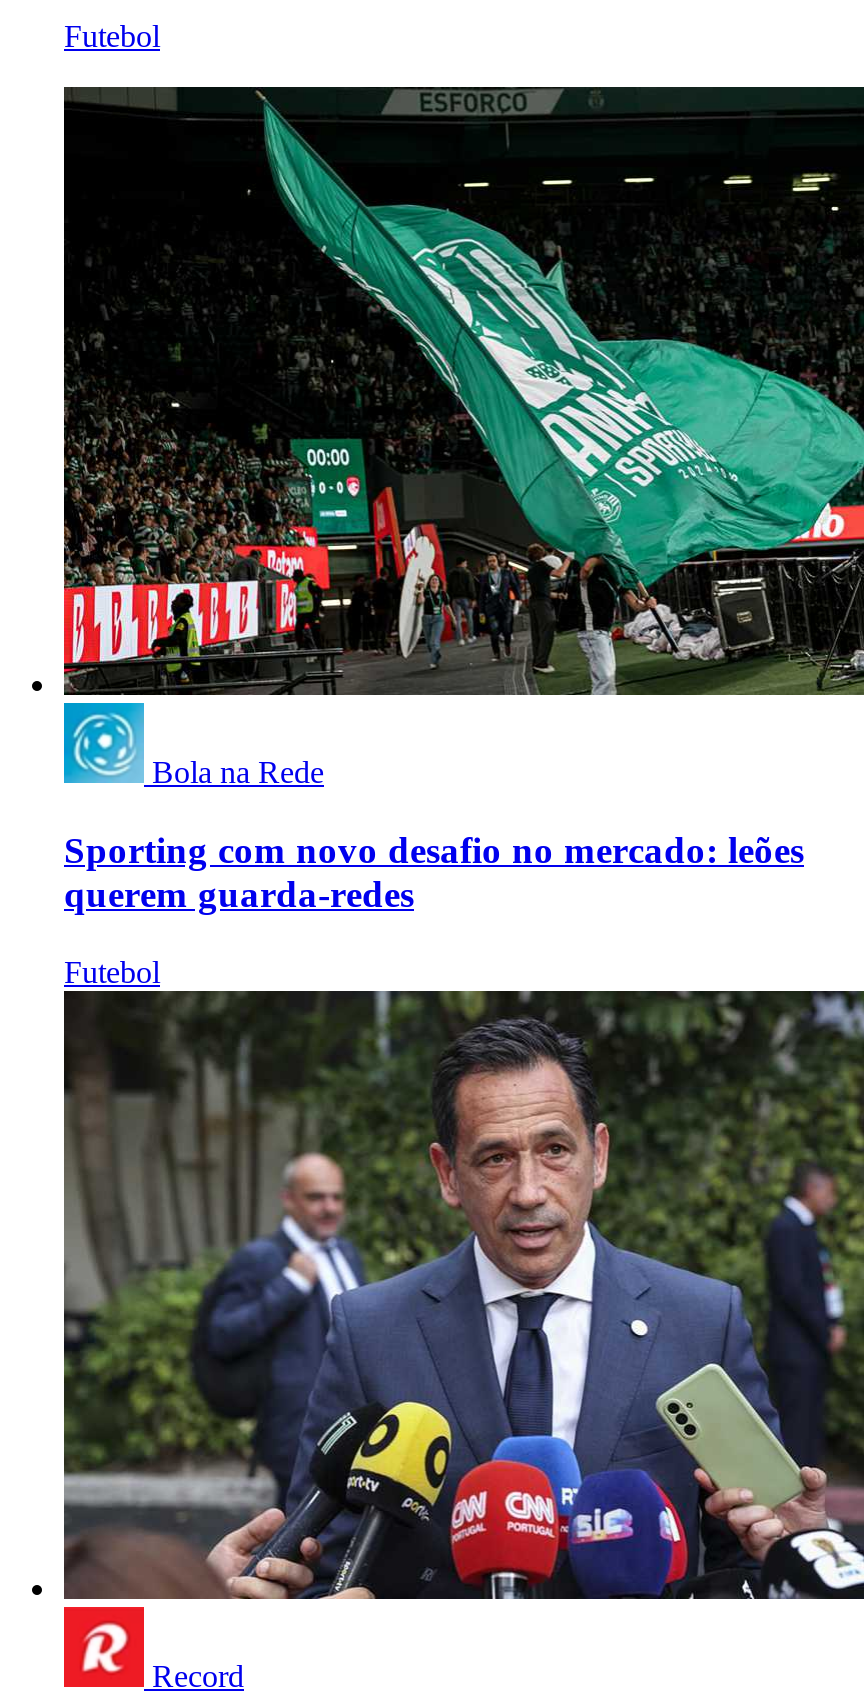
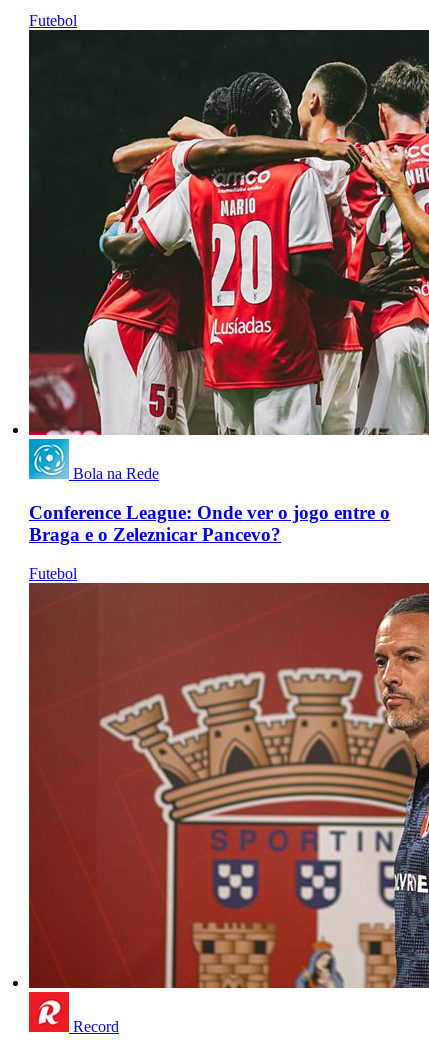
- [image]
+ [image]

- Sporting com novo desafio no mercado: leões
- querem guarda-redes
+ Conference League: Onde ver o jogo entre o
+ Braga e o Zeleznicar Pancevo?

- [image]
+ [image]
